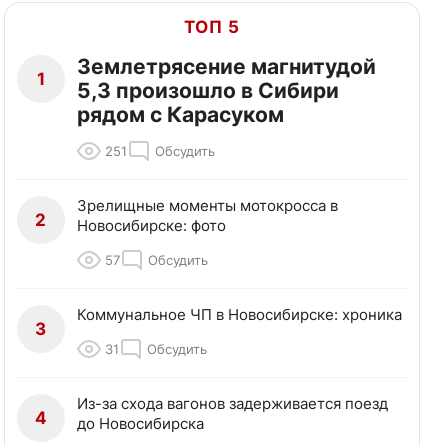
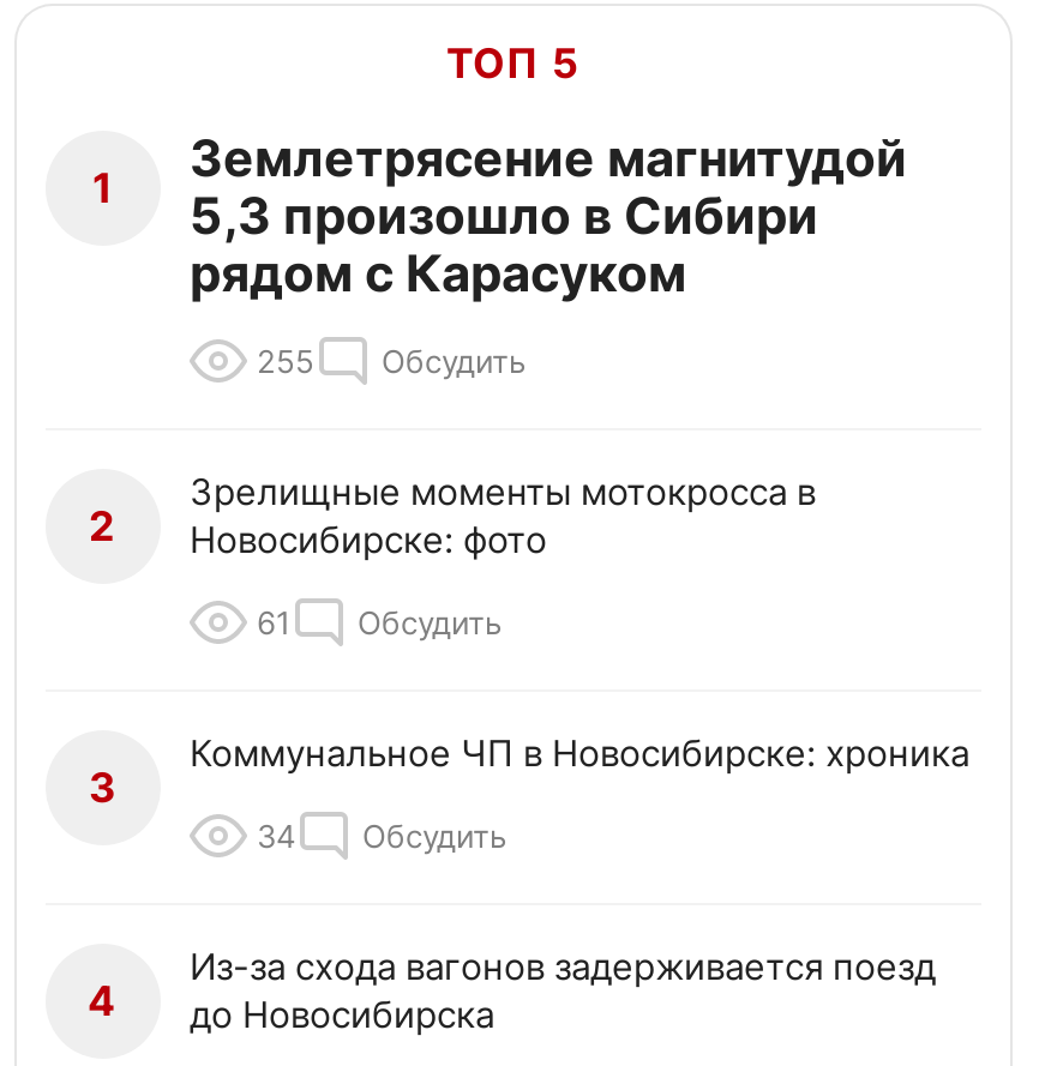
- 251 Обсудить
+ 255 Обсудить

- 57 Обсудить
+ 61 Обсудить

- 31 Обсудить
+ 34 Обсудить
